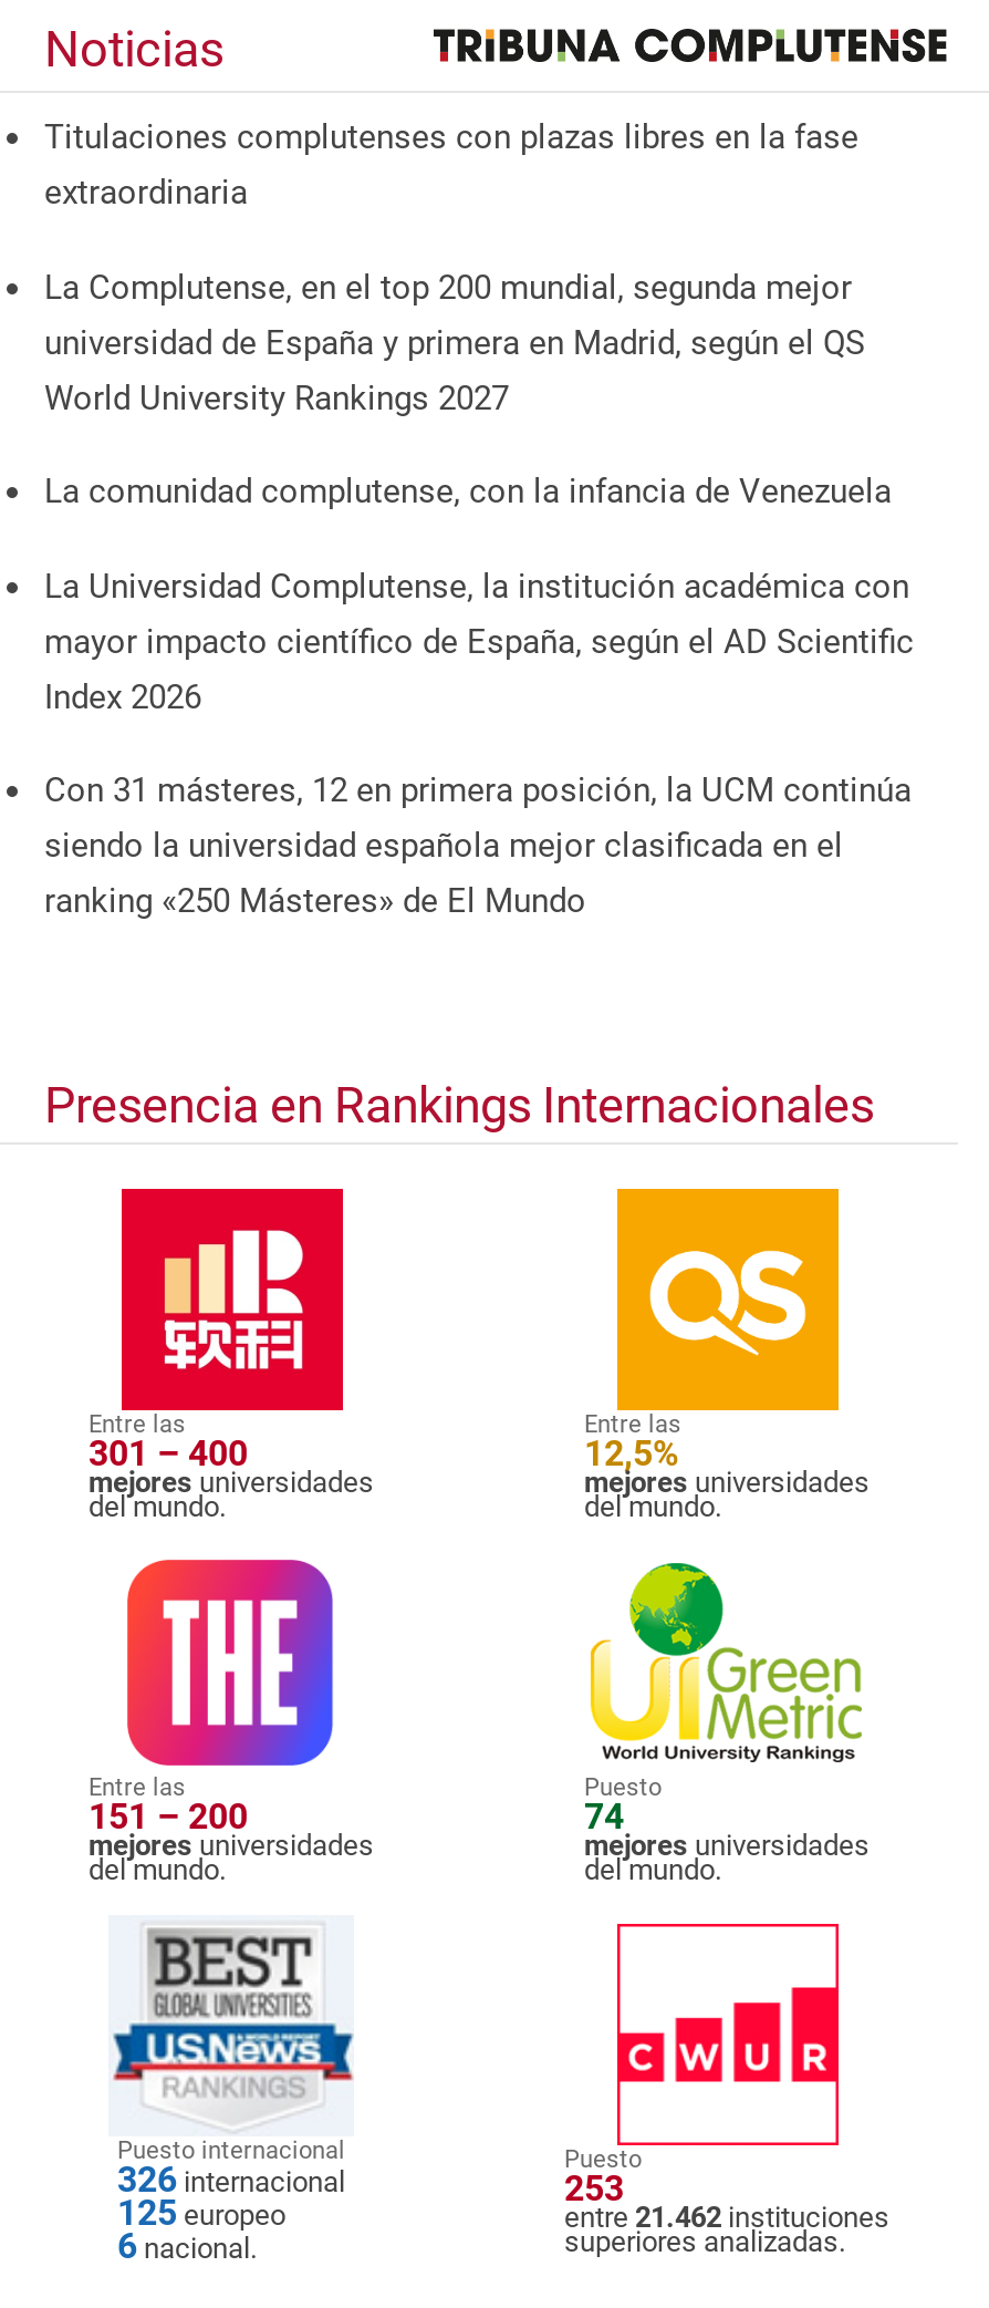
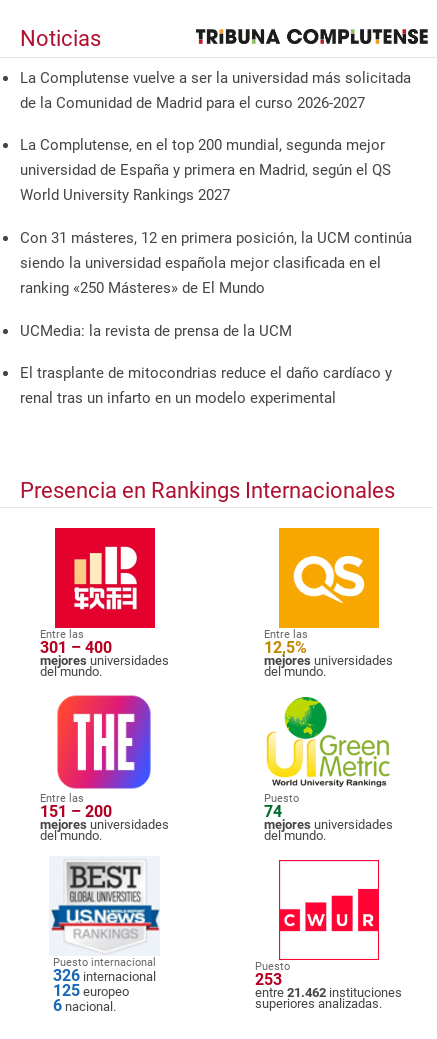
- Titulaciones complutenses con plazas libres en la fase
- extraordinaria
+ La Complutense vuelve a ser la universidad más solicitada
+ de la Comunidad de Madrid para el curso 2026-2027

- La comunidad complutense, con la infancia de Venezuela
- La Universidad Complutense, la institución académica con
- mayor impacto científico de España, según el AD Scientific
- Index 2026

moved up: Con 31 másteres, 12 en primera posición, la UCM continúa | siendo la universidad española mejor clasificada en el | ranking «250 Másteres» de El Mundo

+ UCMedia: la revista de prensa de la UCM
+ El trasplante de mitocondrias reduce el daño cardíaco y
+ renal tras un infarto en un modelo experimental
